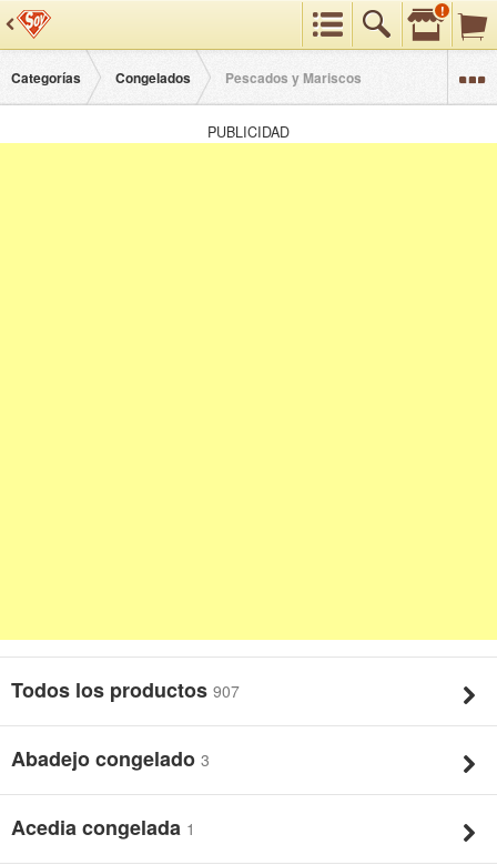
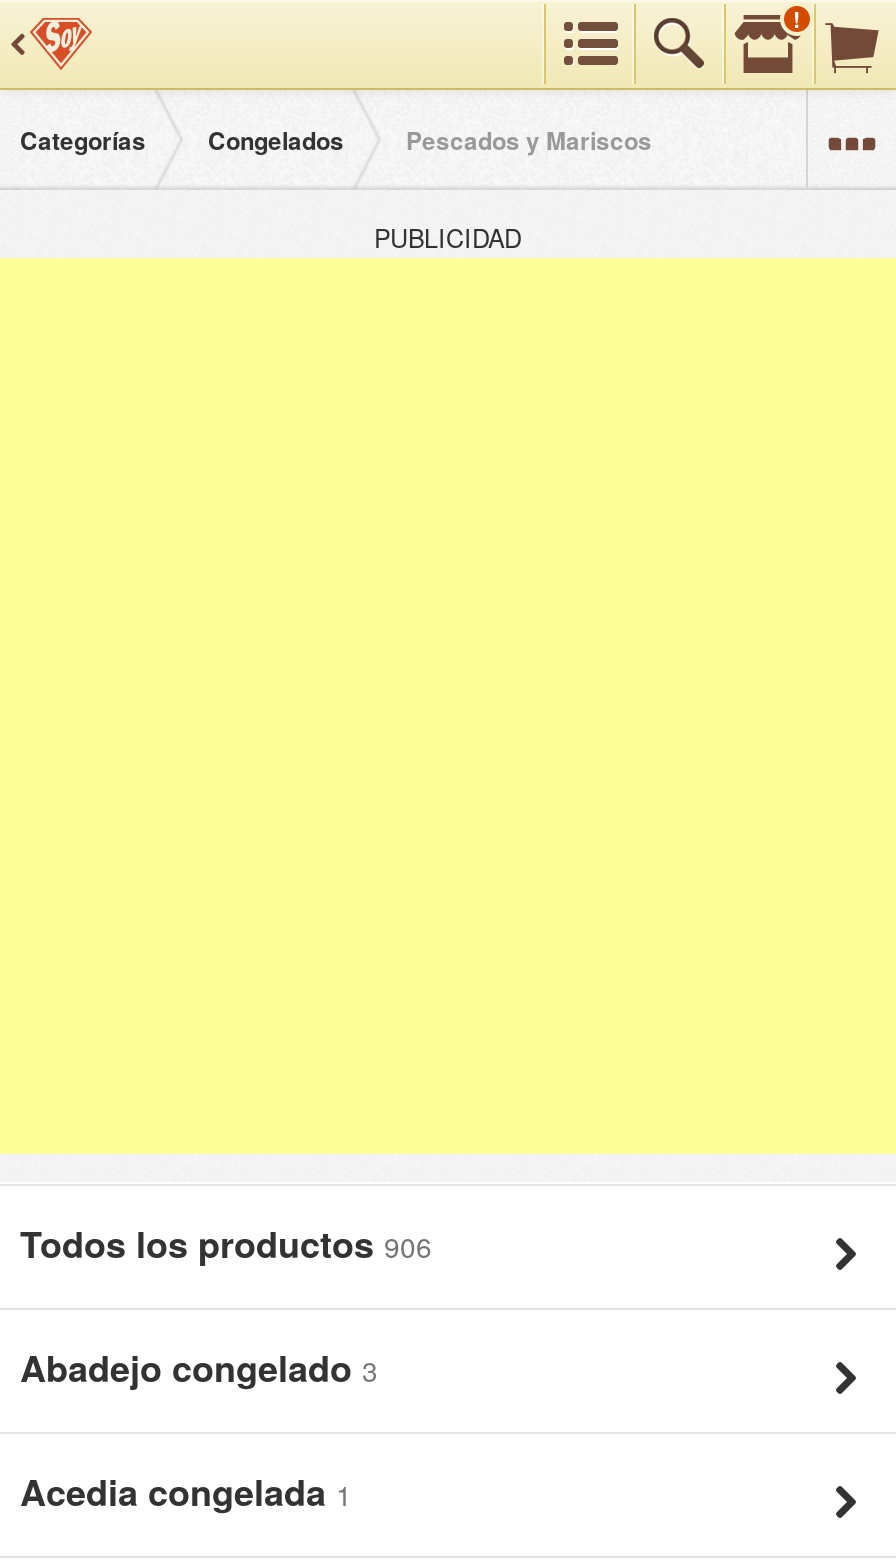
- Todos los productos 907
+ Todos los productos 906
